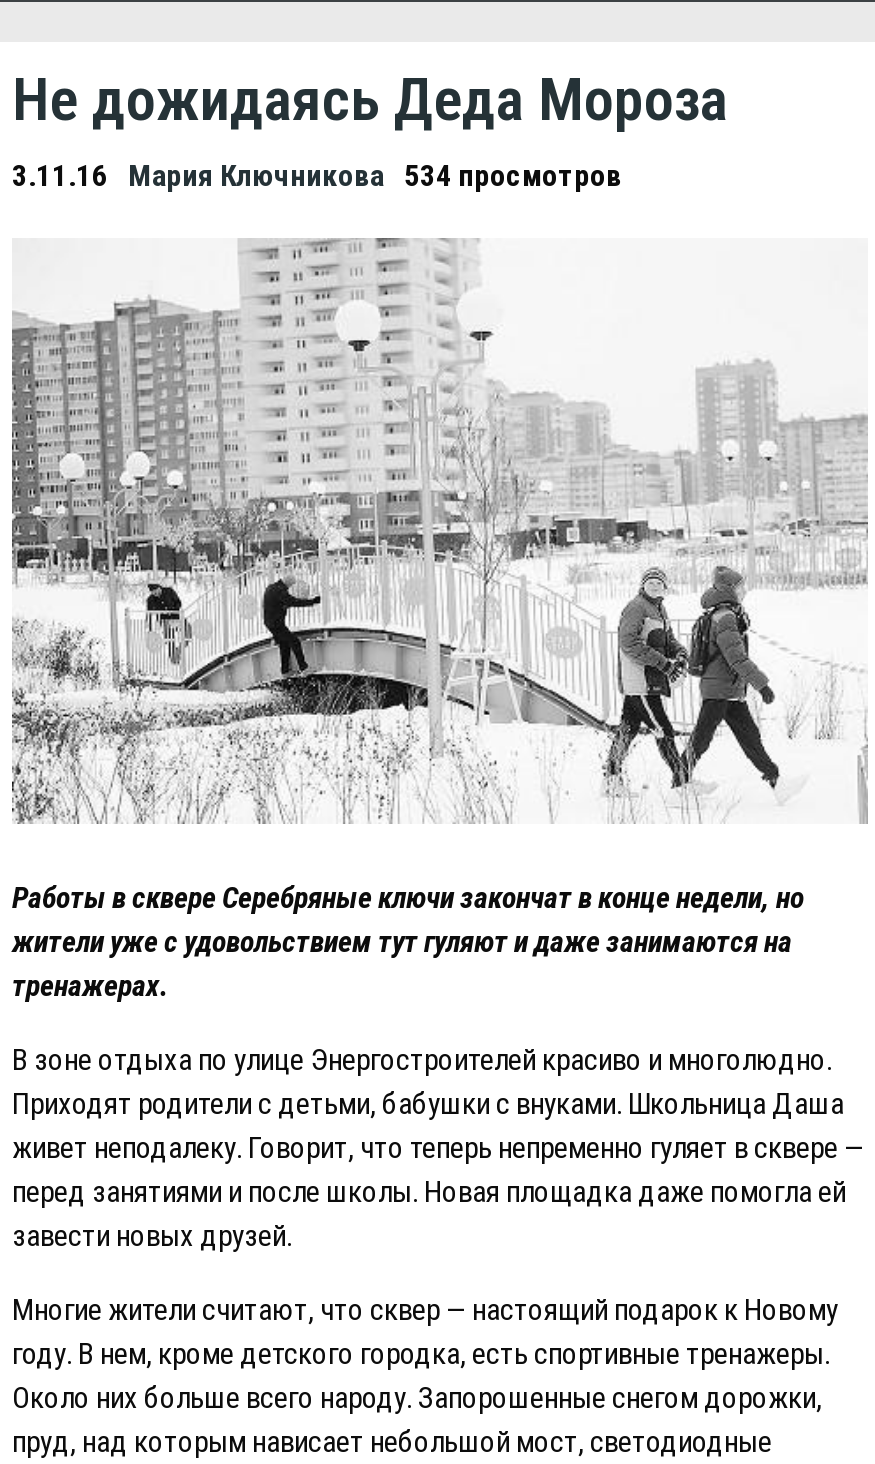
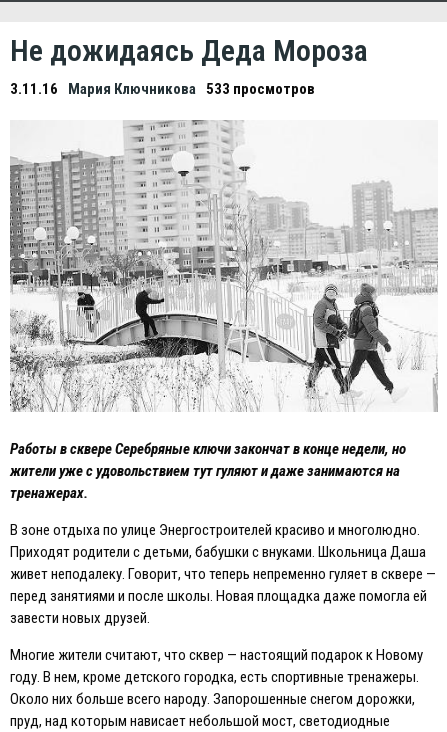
- 3.11.16 Мария Ключникова 534 просмотров
+ 3.11.16 Мария Ключникова 533 просмотров
